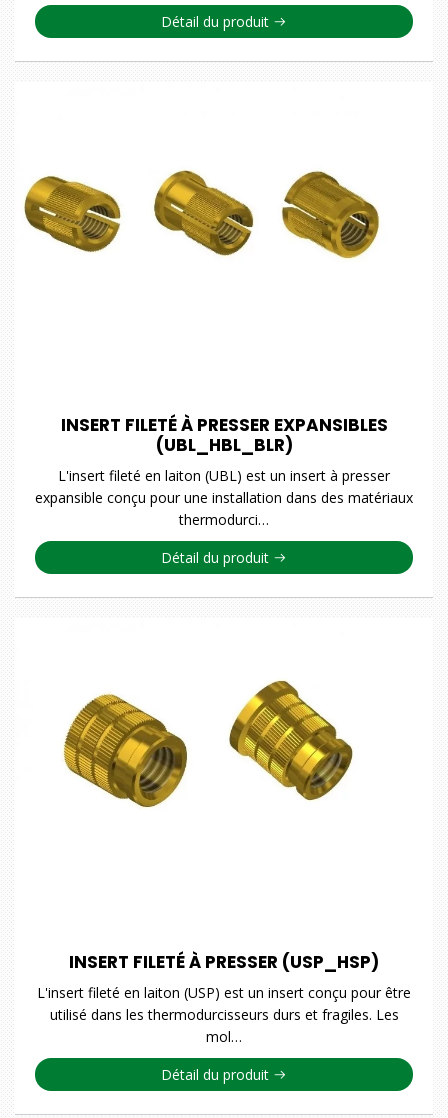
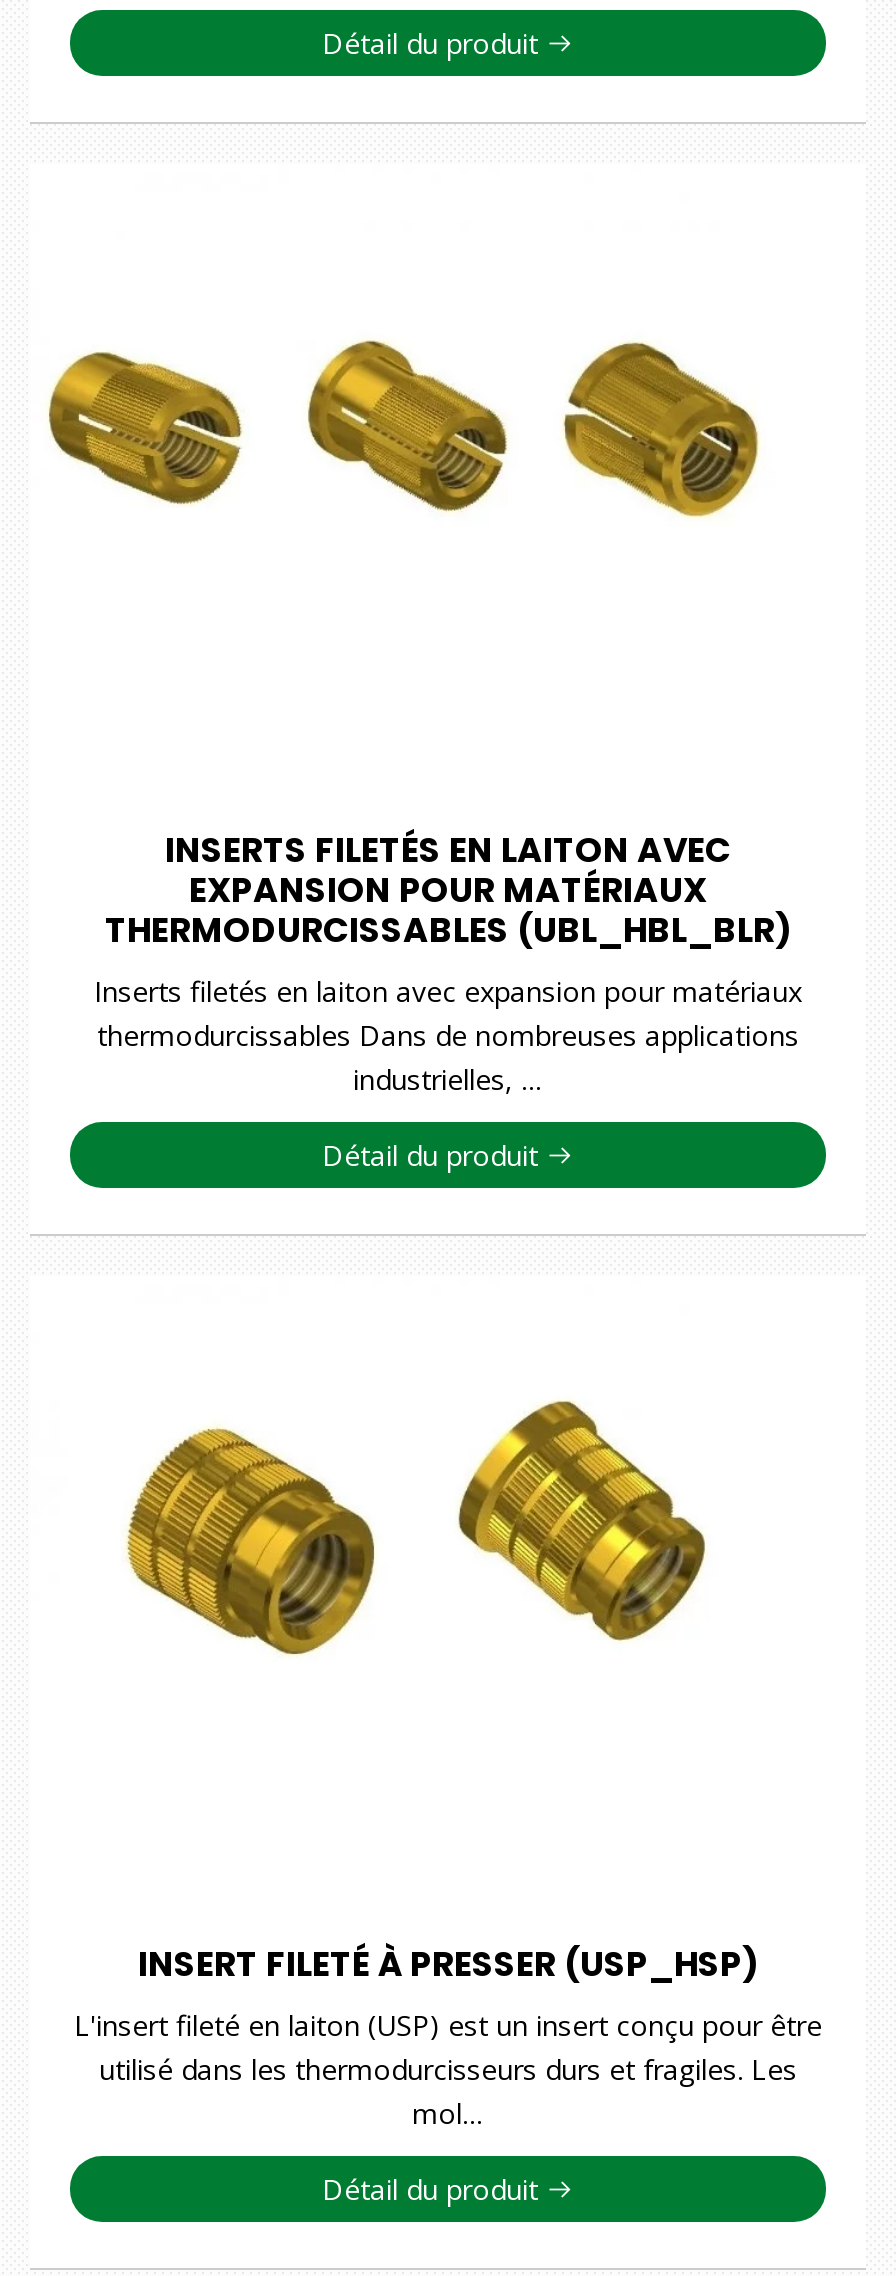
- INSERT FILETÉ À PRESSER EXPANSIBLES
- (UBL_HBL_BLR)
- L'insert fileté en laiton (UBL) est un insert à presser
- expansible conçu pour une installation dans des matériaux
- thermodurci…
+ INSERTS FILETÉS EN LAITON AVEC
+ EXPANSION POUR MATÉRIAUX
+ THERMODURCISSABLES (UBL_HBL_BLR)
+ Inserts filetés en laiton avec expansion pour matériaux
+ thermodurcissables Dans de nombreuses applications
+ industrielles, …
